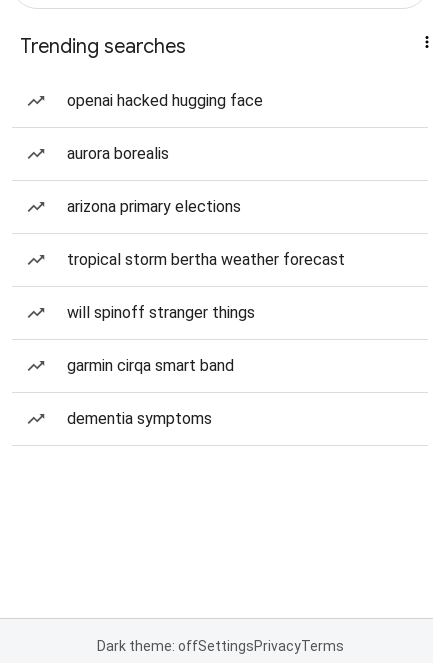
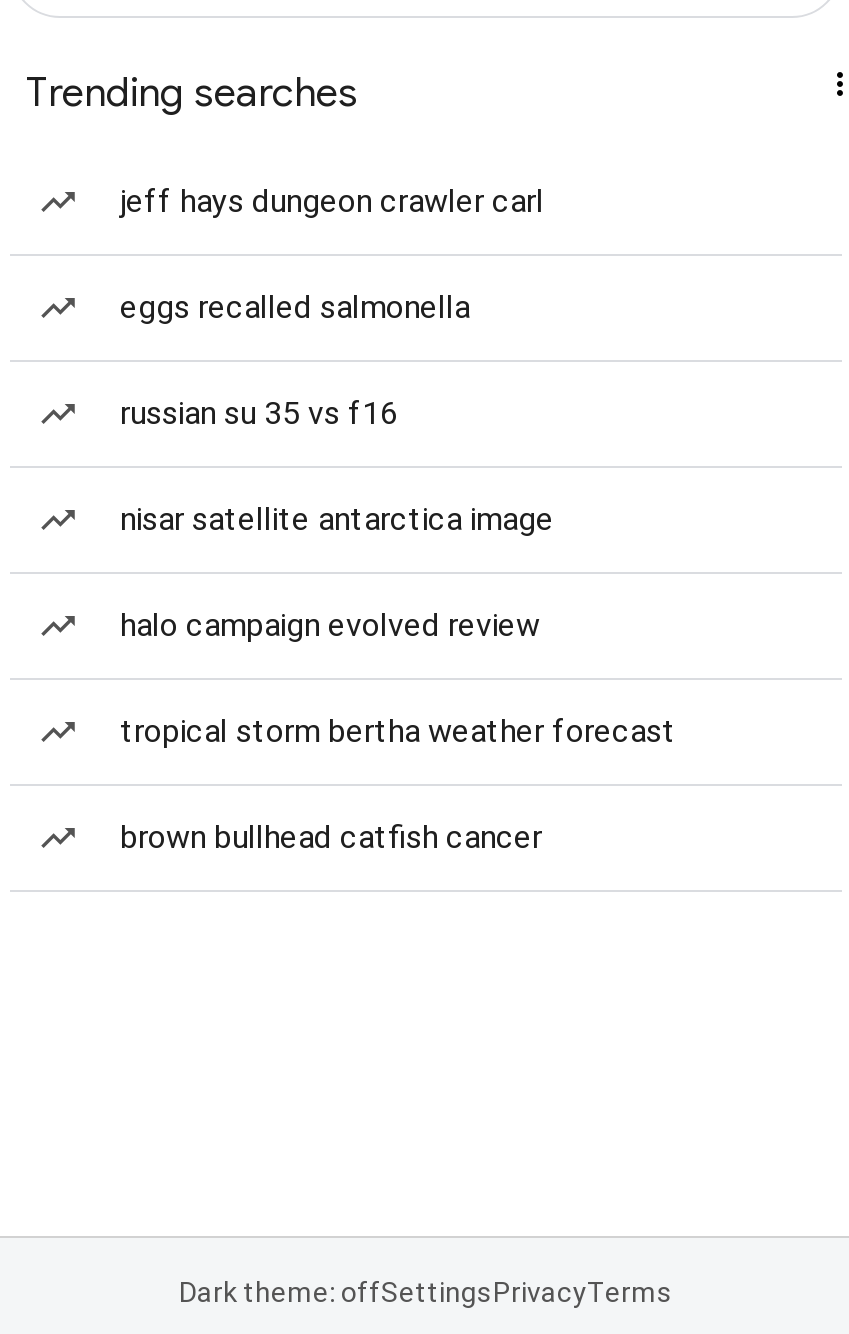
- openai hacked hugging face
- aurora borealis
- arizona primary elections
+ jeff hays dungeon crawler carl
+ eggs recalled salmonella
+ russian su 35 vs f16
+ nisar satellite antarctica image
+ halo campaign evolved review

moved down: tropical storm bertha weather forecast

- will spinoff stranger things
- garmin cirqa smart band
- dementia symptoms
+ brown bullhead catfish cancer
